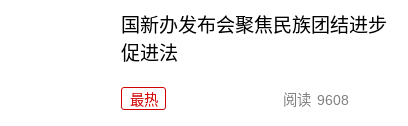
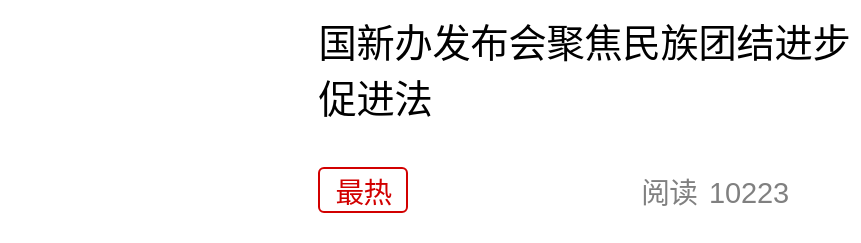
- 阅读 9608
+ 阅读 10223
